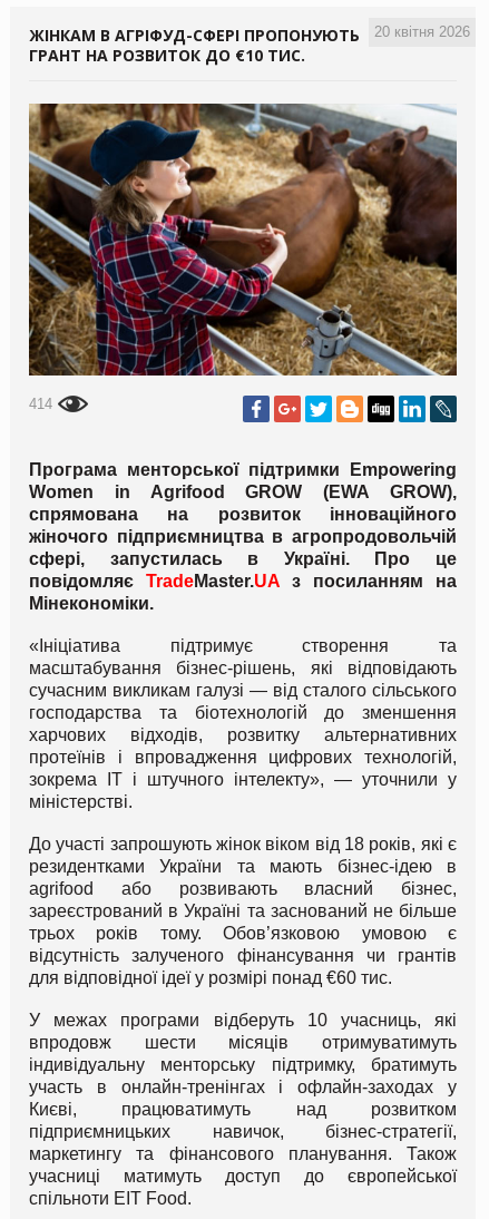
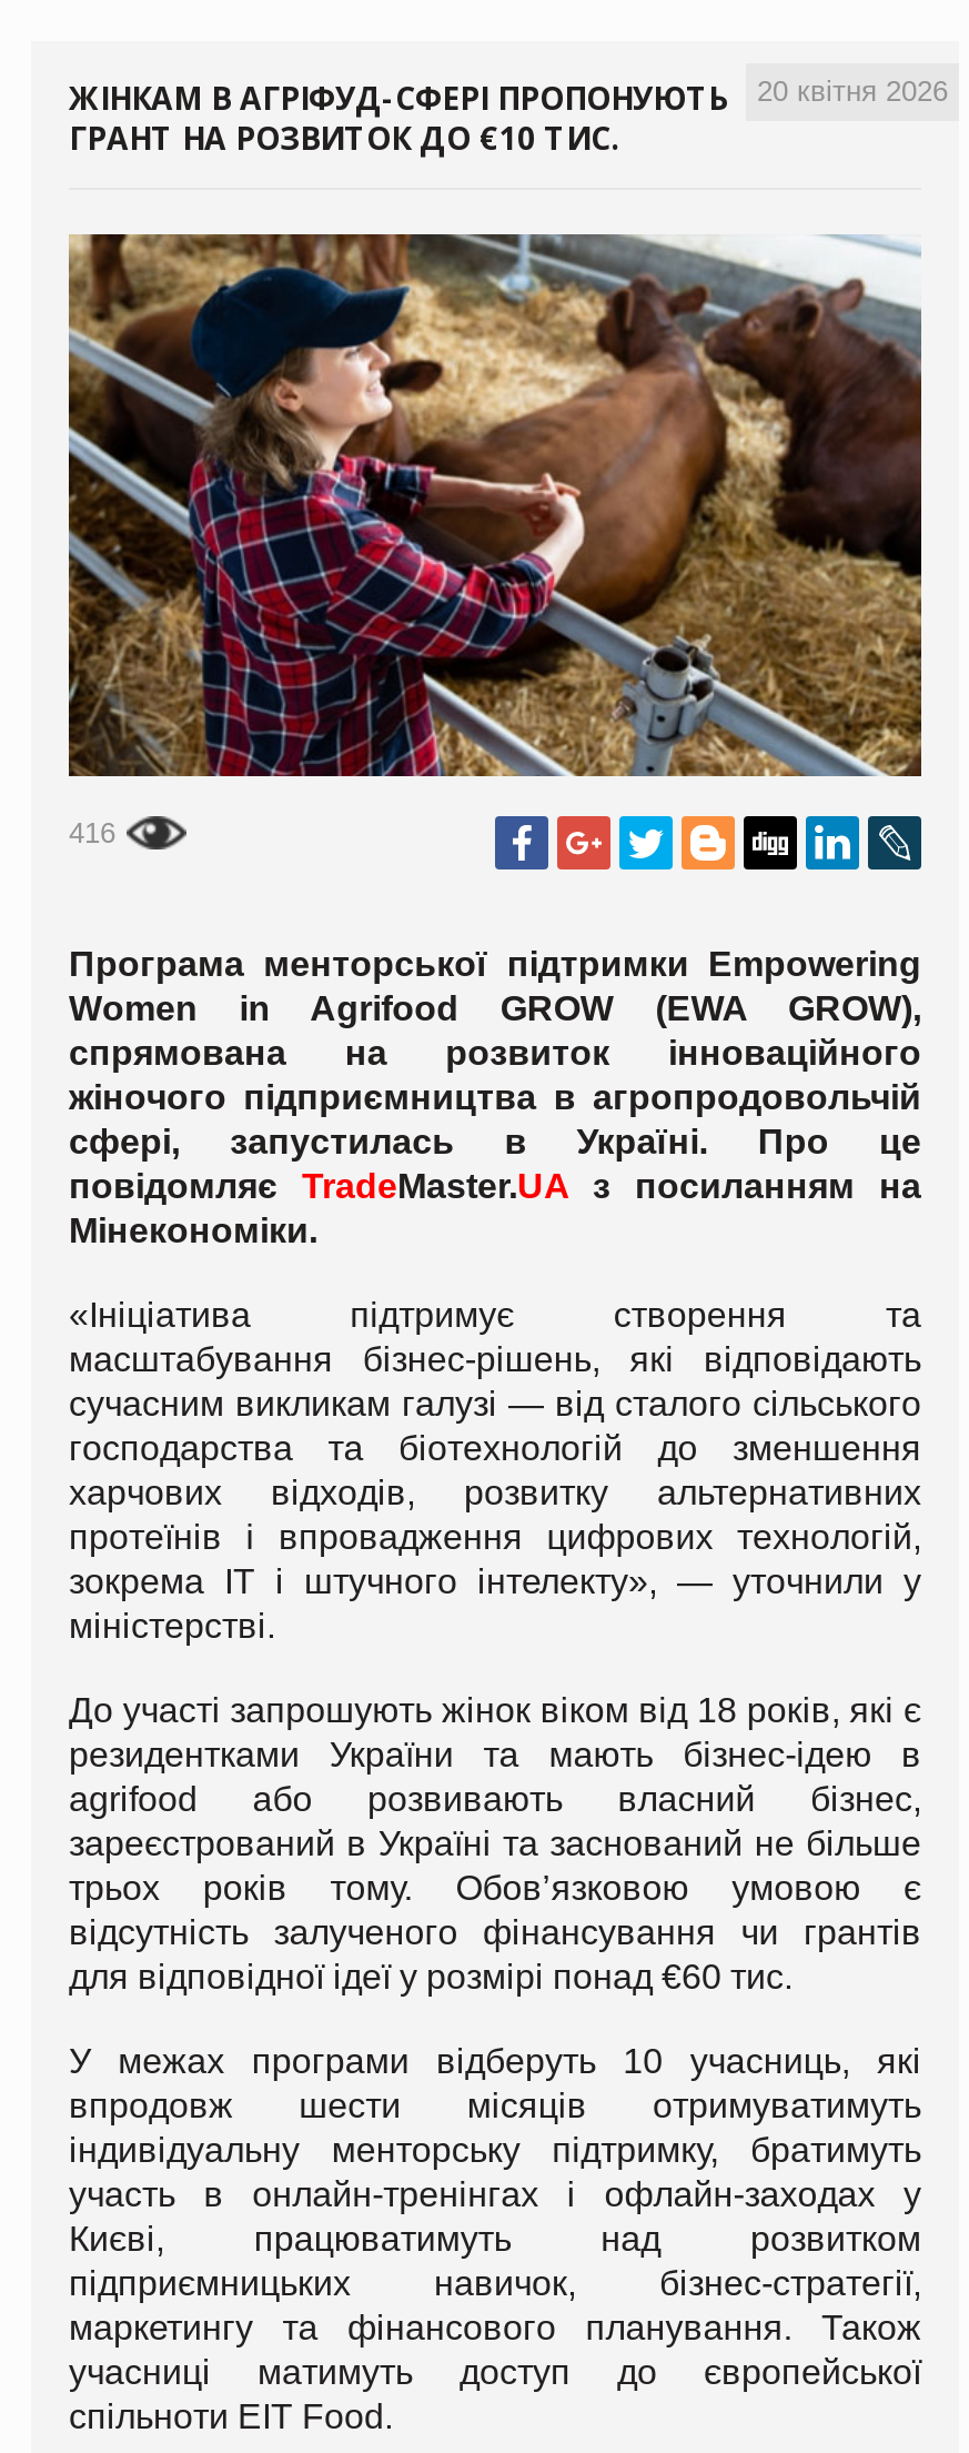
- 414
+ 416
